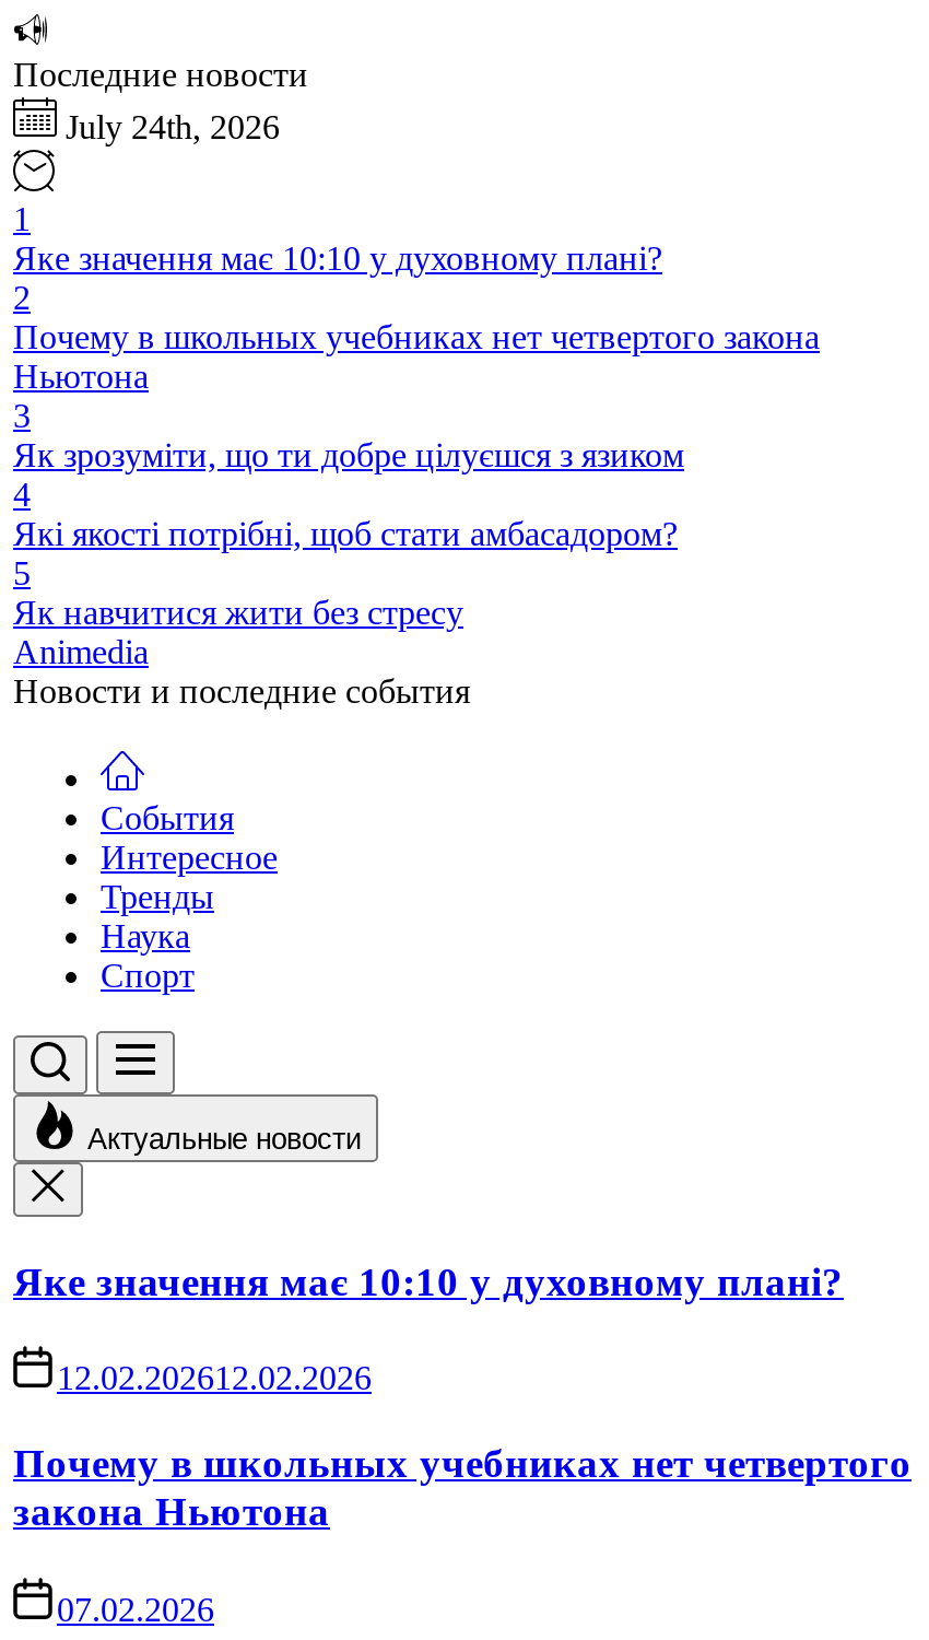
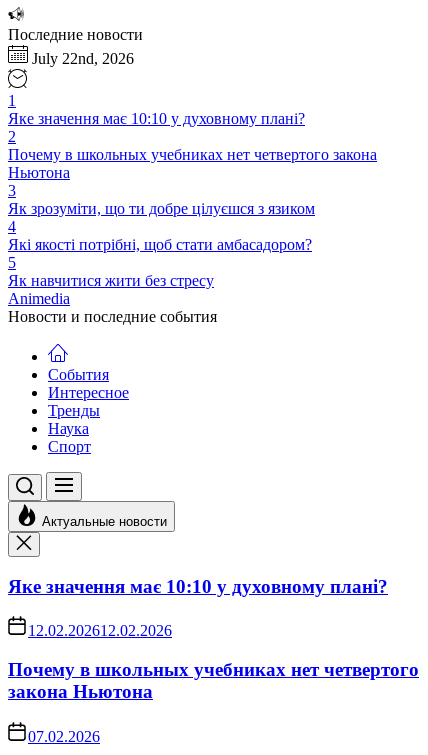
- July 24th, 2026
+ July 22nd, 2026
